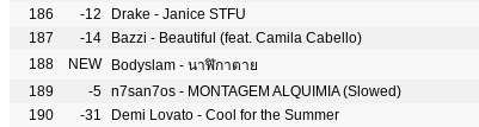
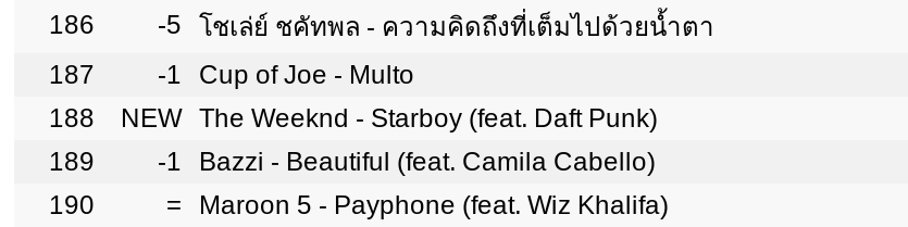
- -12 Drake - Janice STFU
+ -5 โชเล่ย์ ชคัทพล - ความคิดถึงที่เต็มไปด้วยน้ำตา

- -14 Bazzi - Beautiful (feat. Camila Cabello)
+ -1 Cup of Joe - Multo

- NEW Bodyslam - นาฬิกาตาย
+ NEW The Weeknd - Starboy (feat. Daft Punk)

- -5 n7san7os - MONTAGEM ALQUIMIA (Slowed)
+ -1 Bazzi - Beautiful (feat. Camila Cabello)

- -31 Demi Lovato - Cool for the Summer
+ = Maroon 5 - Payphone (feat. Wiz Khalifa)
